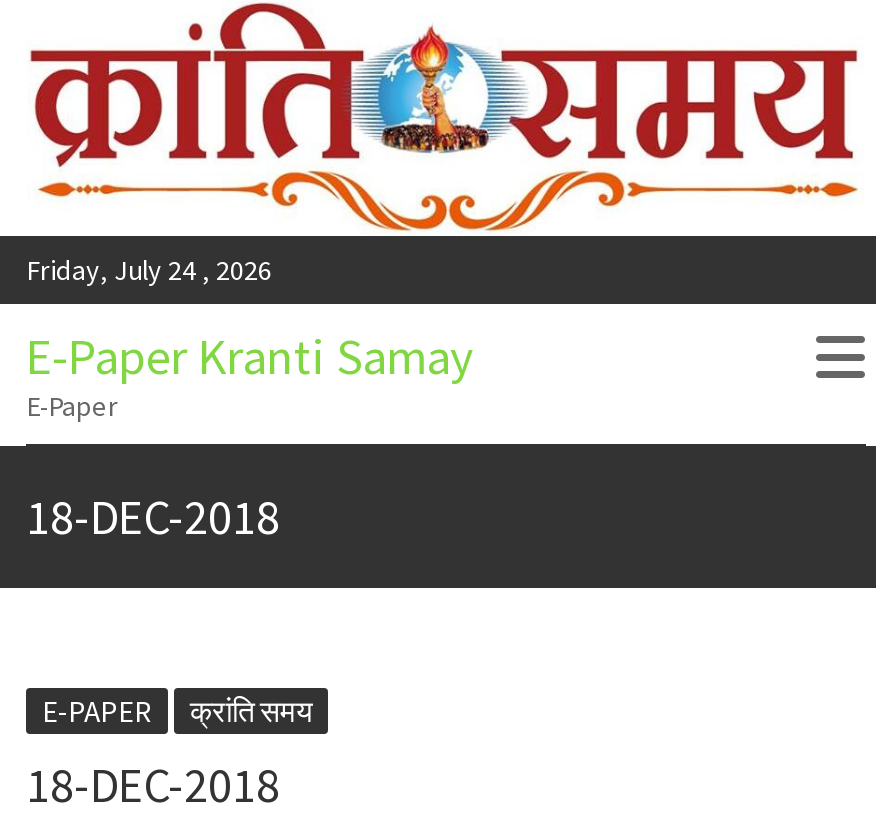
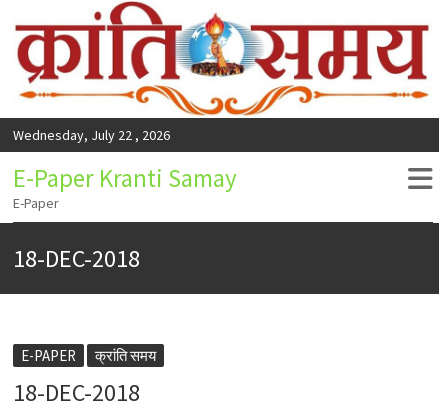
- Friday, July 24 , 2026
+ Wednesday, July 22 , 2026
